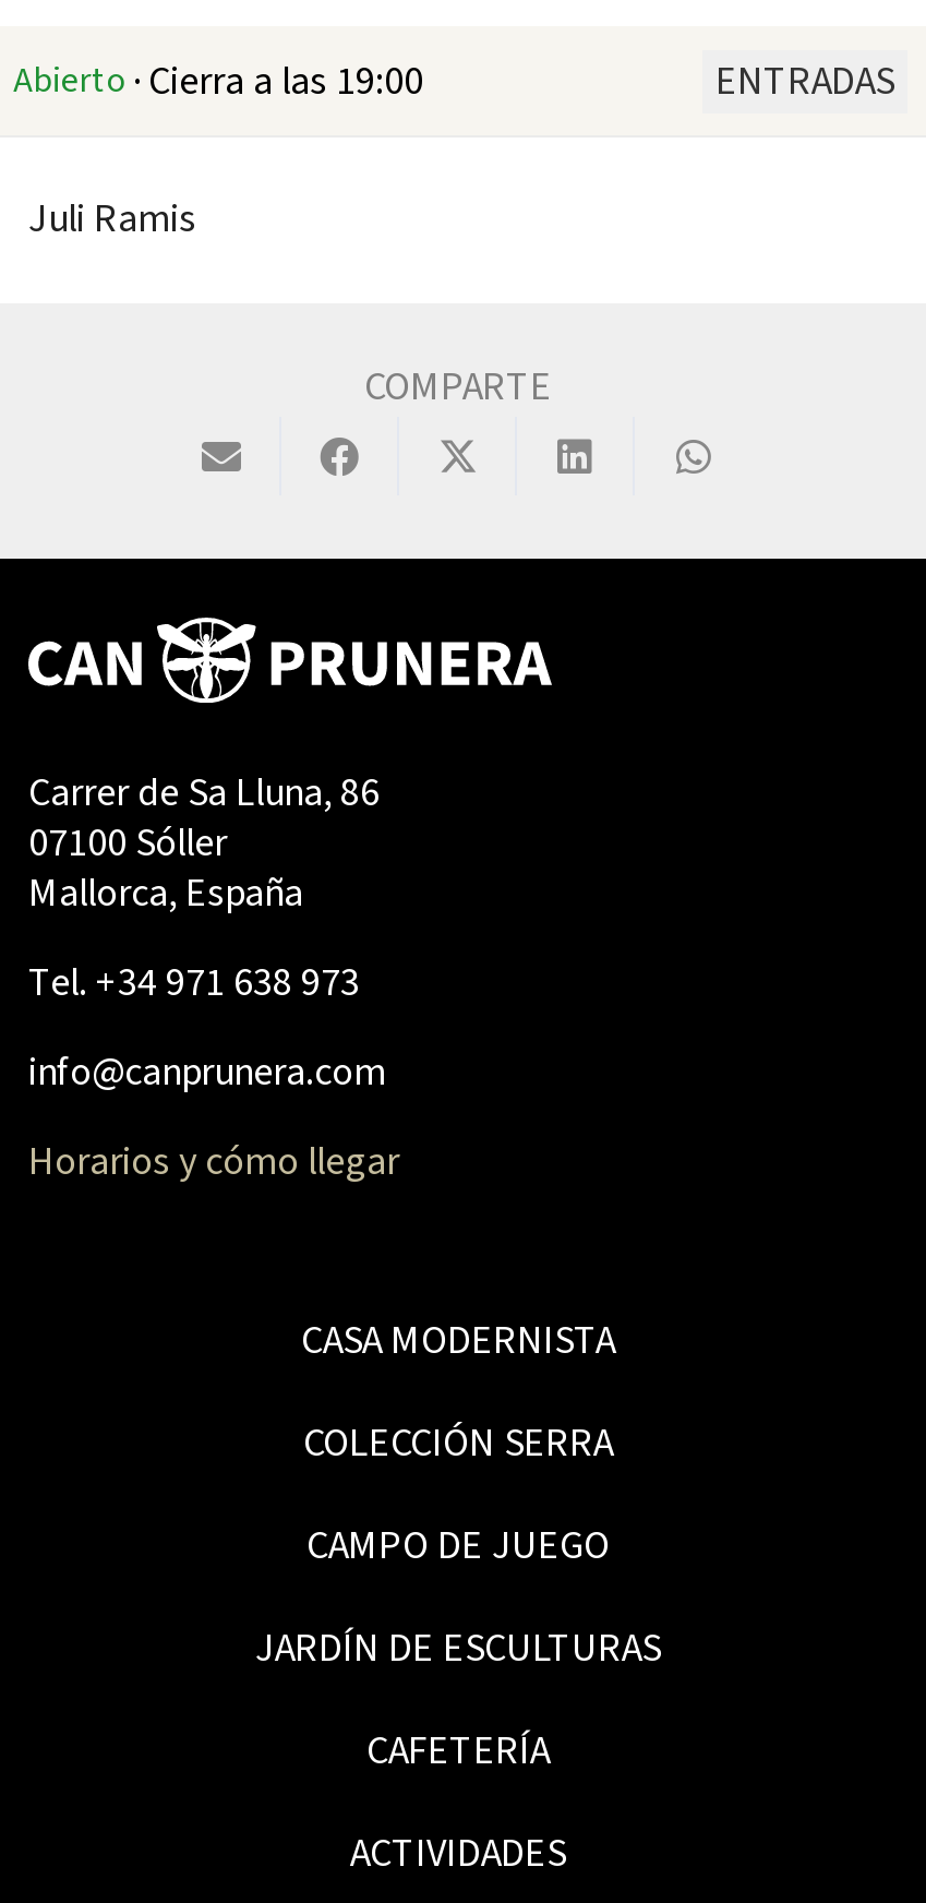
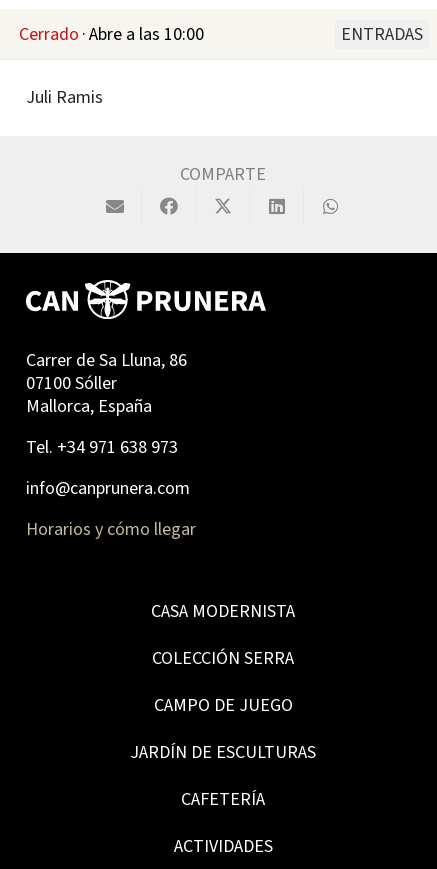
- Abierto · Cierra a las 19:00
+ Cerrado · Abre a las 10:00
